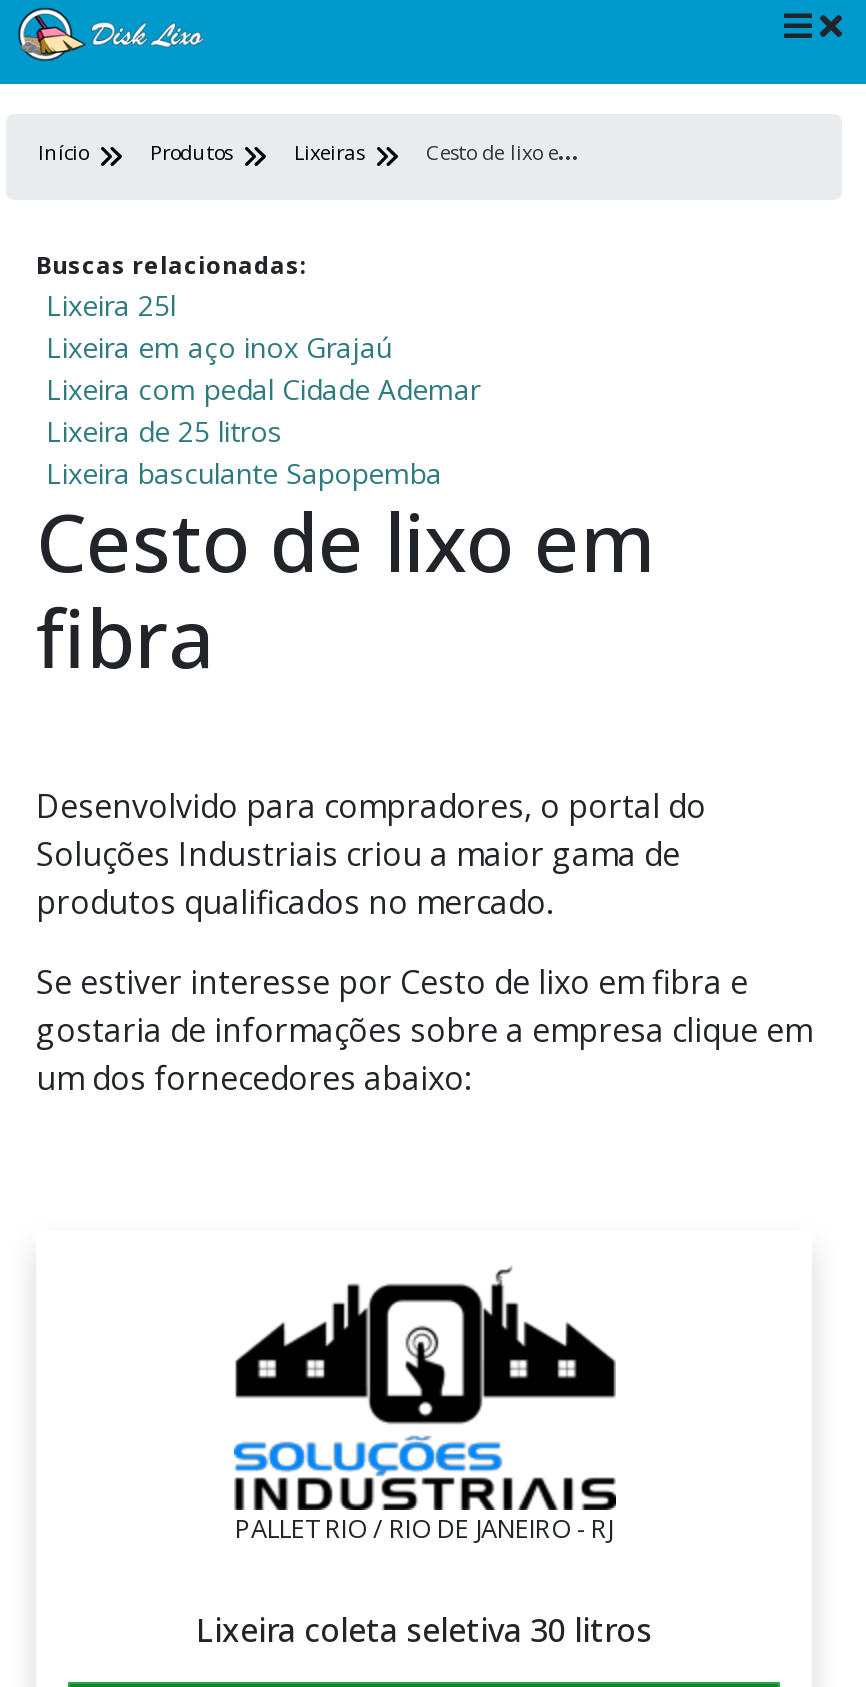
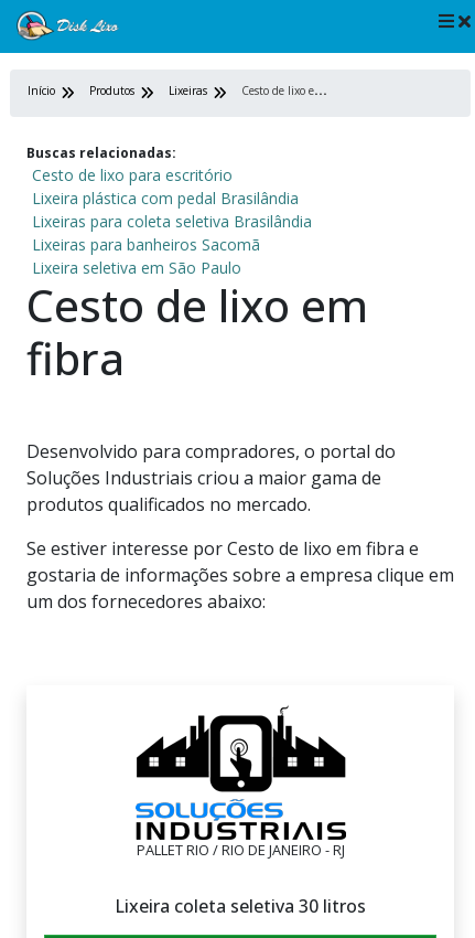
- Lixeira 25l
- Lixeira em aço inox Grajaú
- Lixeira com pedal Cidade Ademar
- Lixeira de 25 litros
- Lixeira basculante Sapopemba
+ Cesto de lixo para escritório
+ Lixeira plástica com pedal Brasilândia
+ Lixeiras para coleta seletiva Brasilândia
+ Lixeiras para banheiros Sacomã
+ Lixeira seletiva em São Paulo
